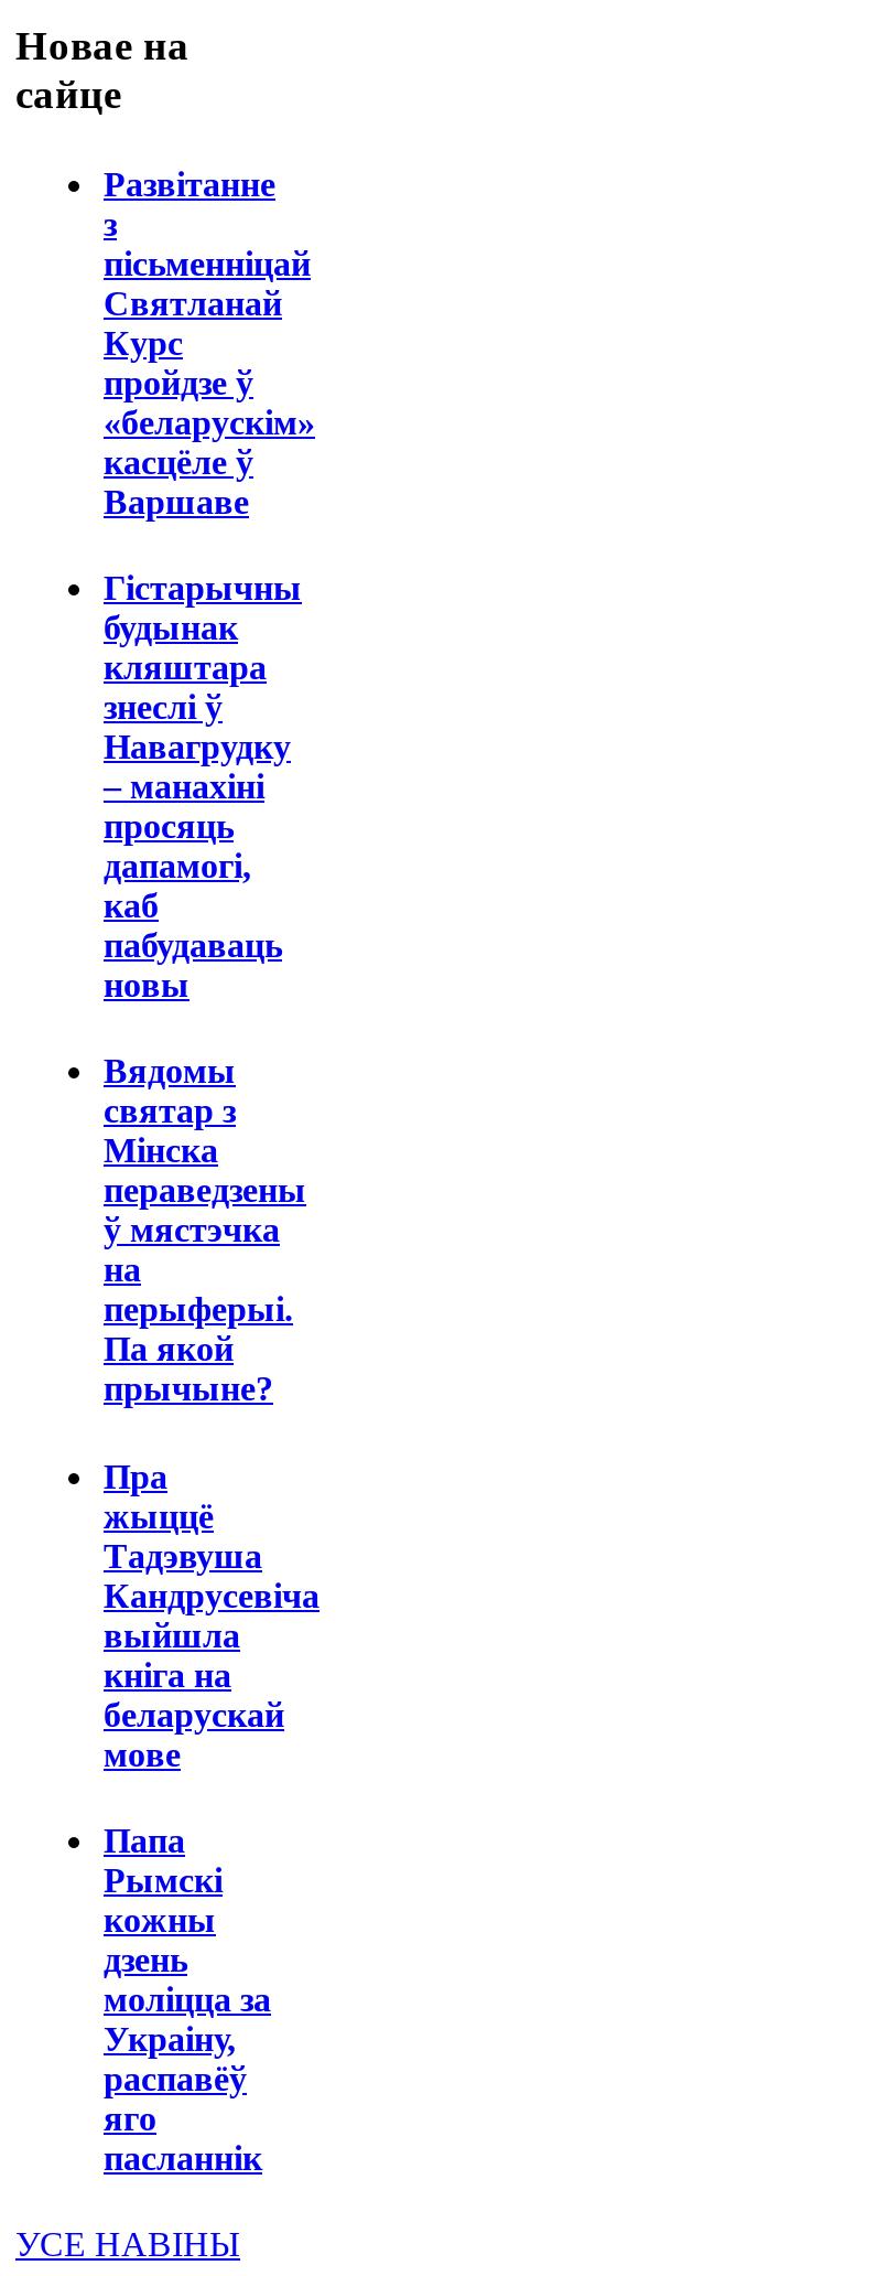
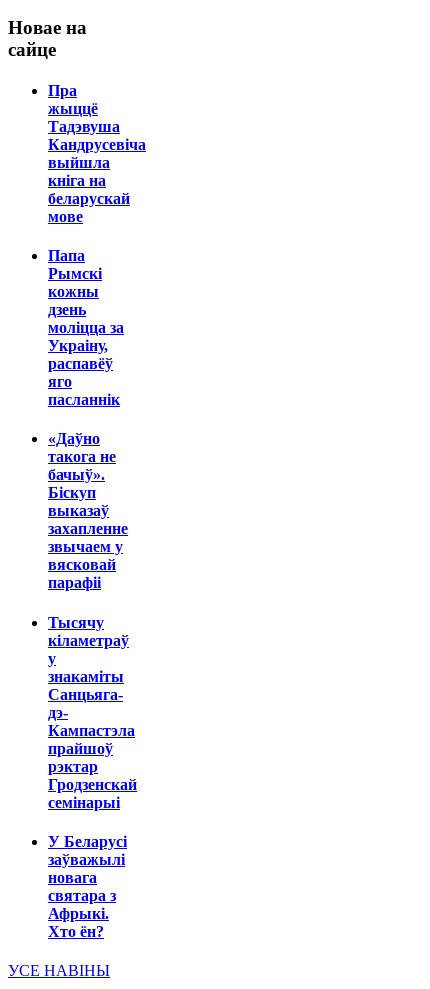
- Развітанне
- з
- пісьменніцай
- Святланай
- Курс
- пройдзе ў
- «беларускім»
- касцёле ў
- Варшаве
- Гістарычны
- будынак
- кляштара
- знеслі ў
- Навагрудку
- – манахіні
- просяць
- дапамогі,
- каб
- пабудаваць
- новы
- Вядомы
- святар з
- Мінска
- пераведзены
- ў мястэчка
- на
- перыферыі.
- Па якой
- прычыне?

moved up: Пра | жыццё | Тадэвуша | ... | яго | пасланнік

+ «Даўно
+ такога не
+ бачыў».
+ Біскуп
+ выказаў
+ захапленне
+ звычаем у
+ вясковай
+ парафіі
+ Тысячу
+ кіламетраў
+ у
+ знакаміты
+ Санцьяга-
+ дэ-
+ Кампастэла
+ прайшоў
+ рэктар
+ Гродзенскай
+ семінарыі
+ У Беларусі
+ заўважылі
+ новага
+ святара з
+ Афрыкі.
+ Хто ён?
